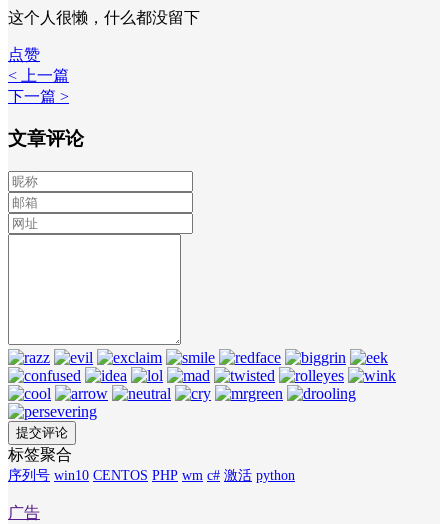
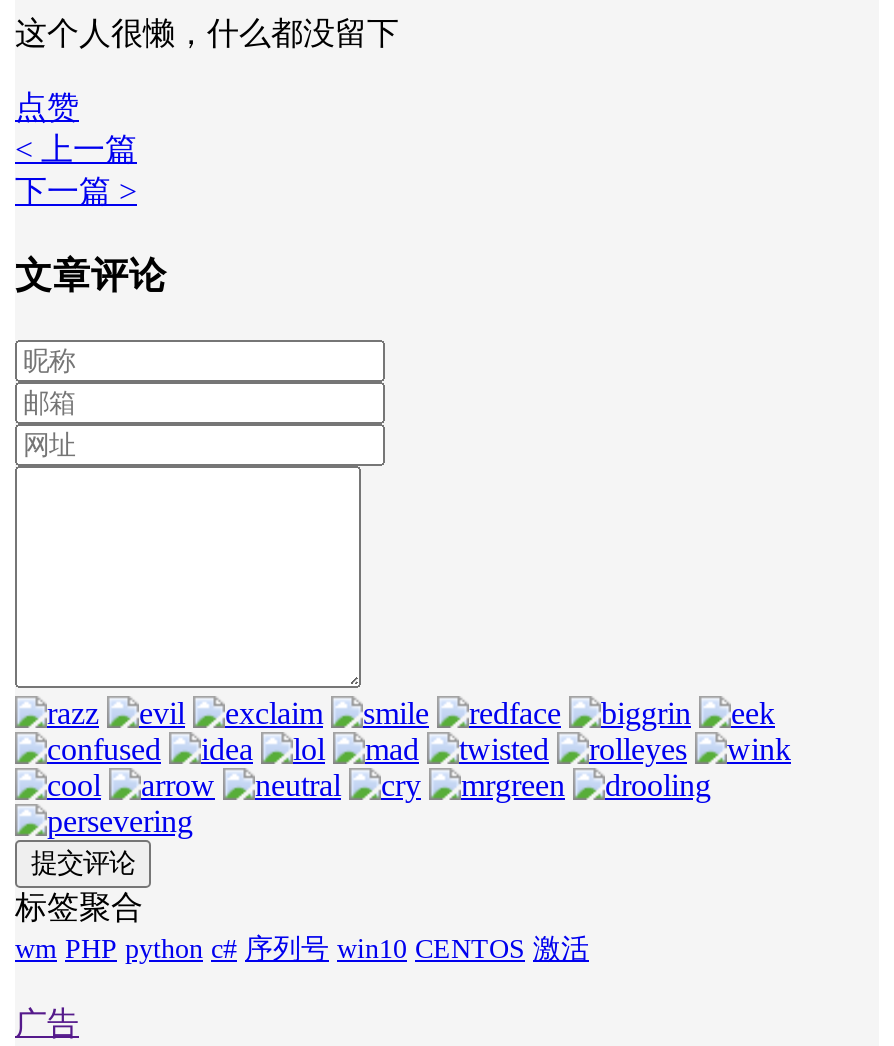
- 序列号 win10 CENTOS PHP wm c# 激活 python
+ wm PHP python c# 序列号 win10 CENTOS 激活
